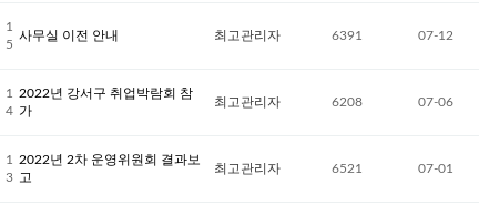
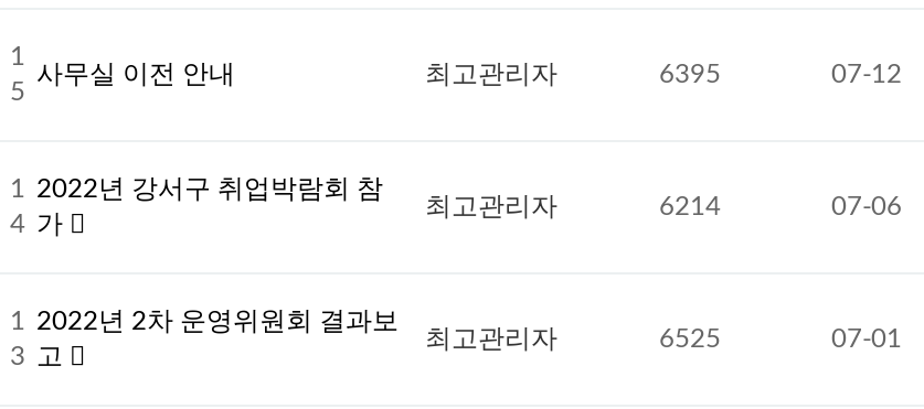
- 6391
+ 6395

- 6208
+ 6214

- 6521
+ 6525
